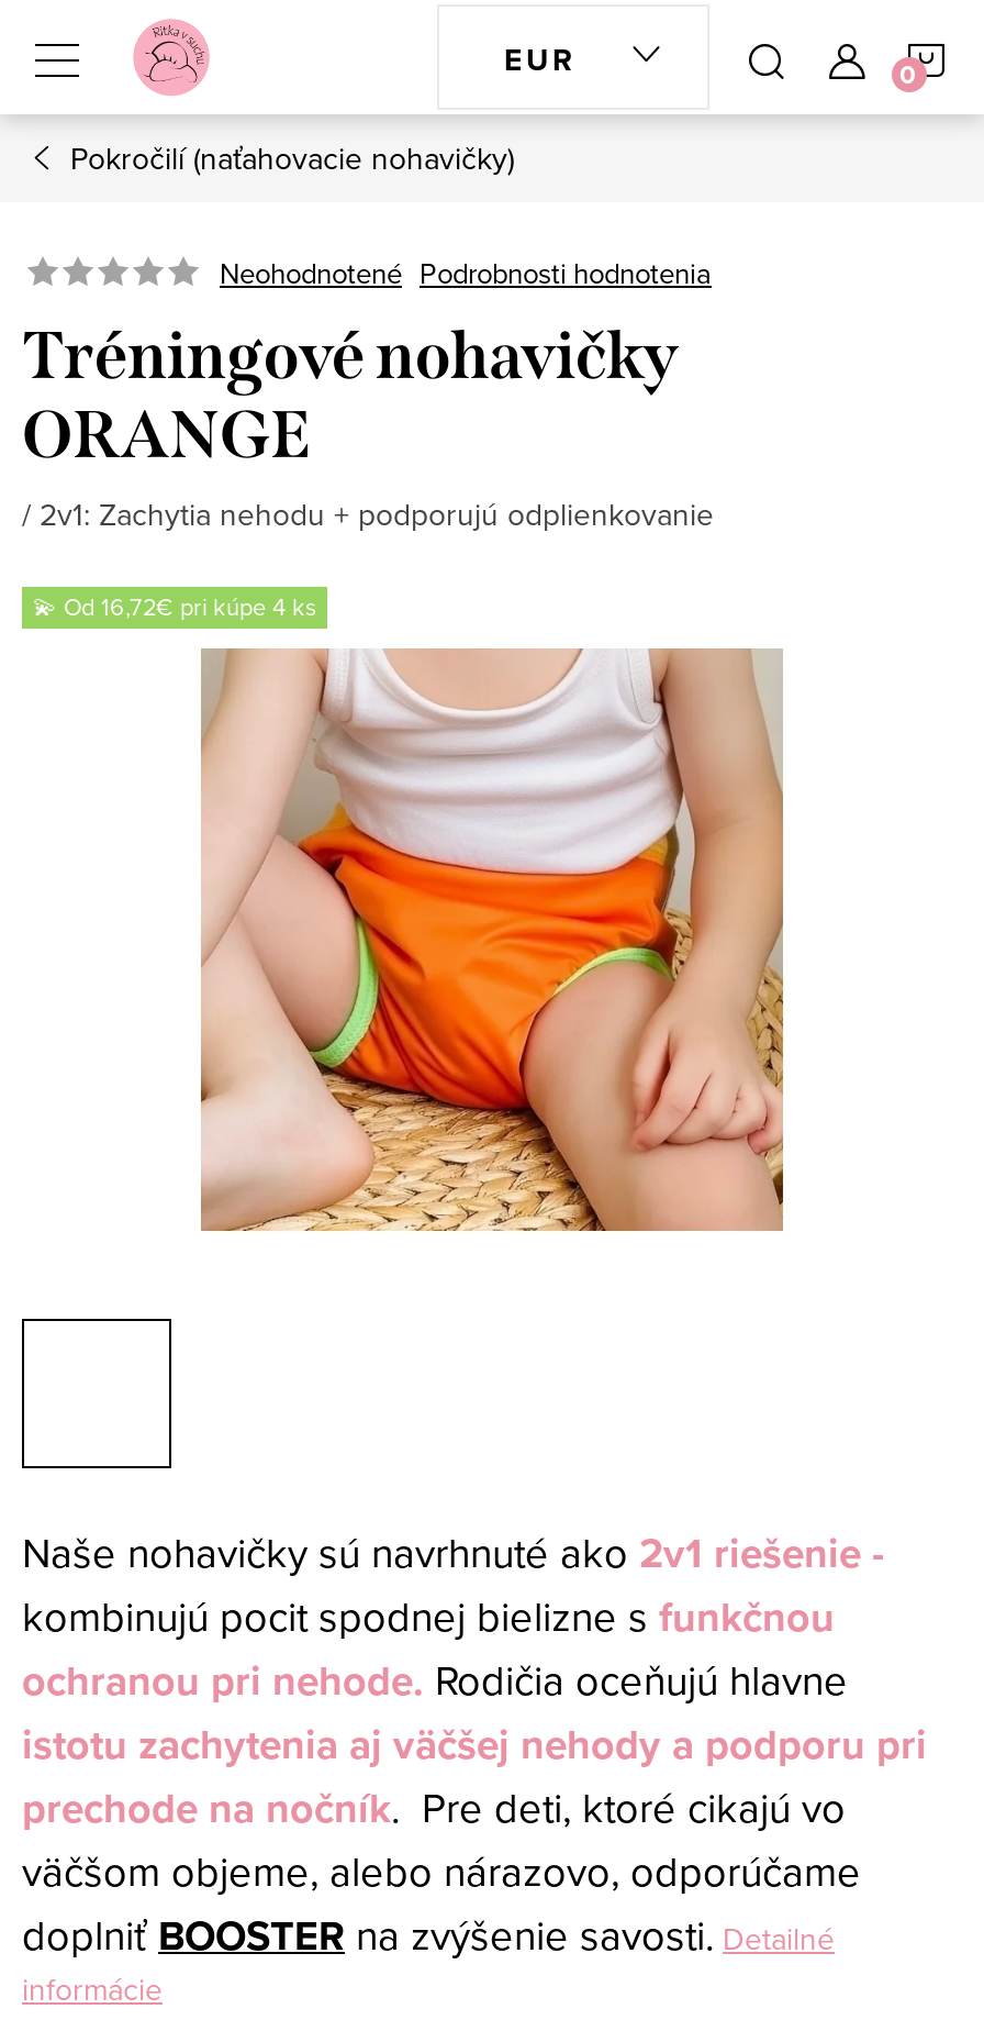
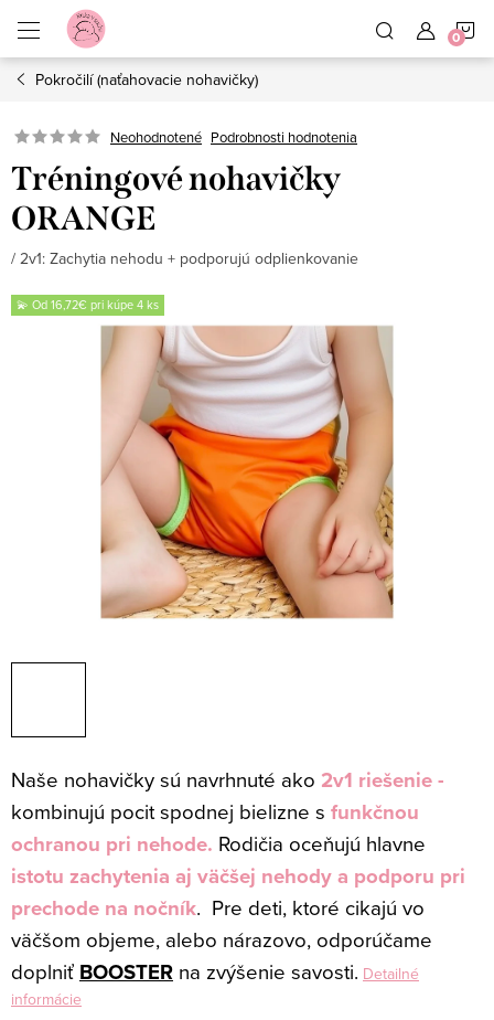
- EUR
